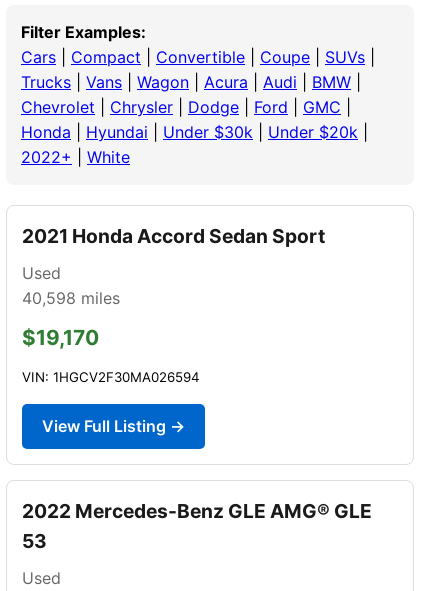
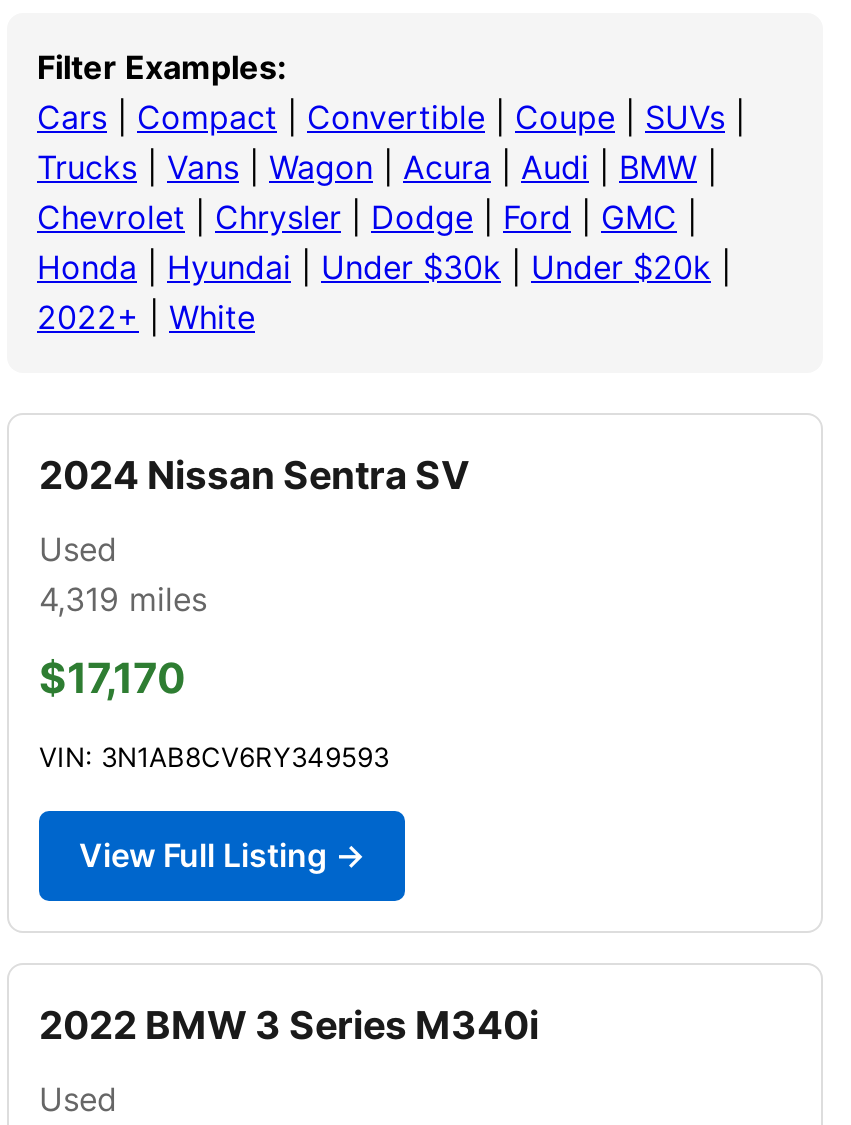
- 2021 Honda Accord Sedan Sport
+ 2024 Nissan Sentra SV

- 40,598 miles
+ 4,319 miles

- $19,170
+ $17,170

- VIN: 1HGCV2F30MA026594
+ VIN: 3N1AB8CV6RY349593

- 2022 Mercedes-Benz GLE AMG® GLE
- 53
+ 2022 BMW 3 Series M340i
